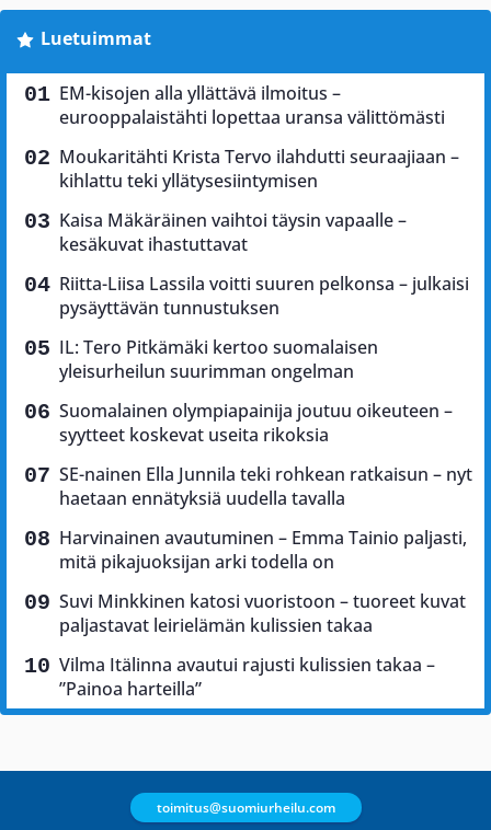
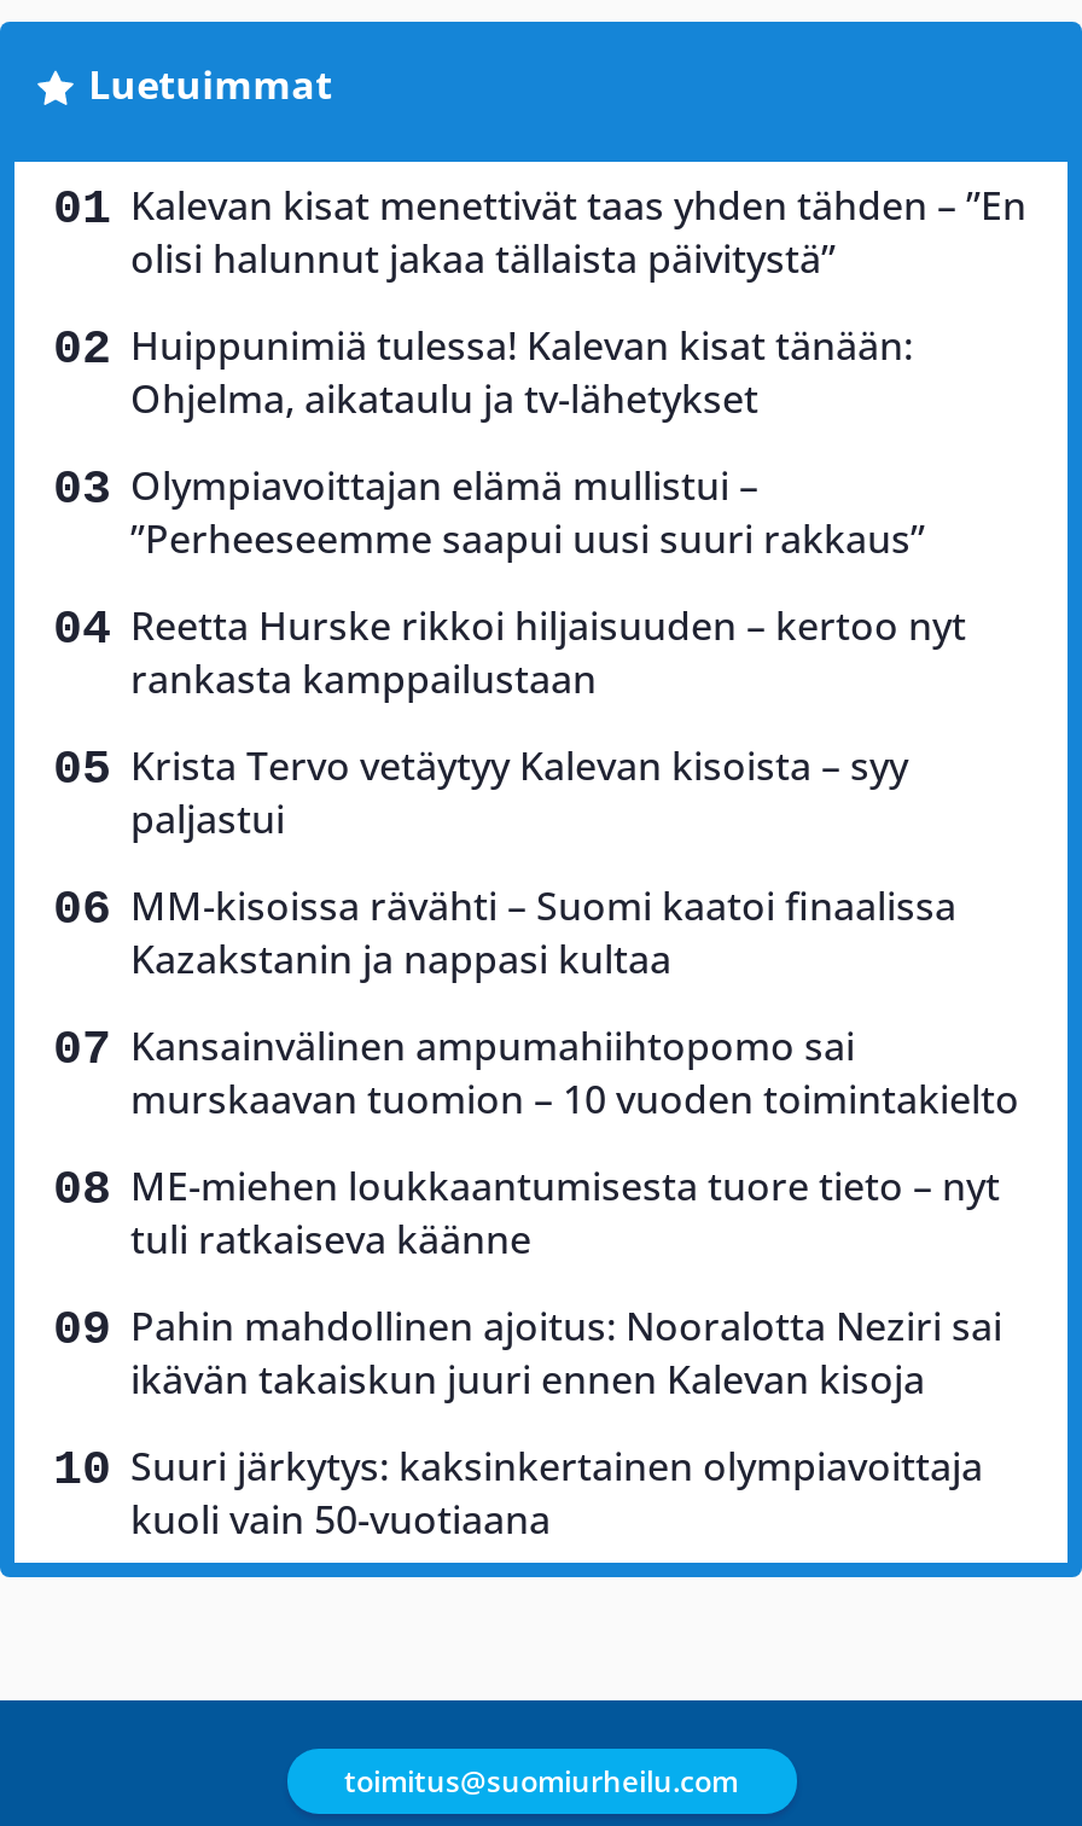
- EM-kisojen alla yllättävä ilmoitus –
- eurooppalaistähti lopettaa uransa välittömästi
+ Kalevan kisat menettivät taas yhden tähden – ”En
+ olisi halunnut jakaa tällaista päivitystä”

- Moukaritähti Krista Tervo ilahdutti seuraajiaan –
- kihlattu teki yllätysesiintymisen
+ Huippunimiä tulessa! Kalevan kisat tänään:
+ Ohjelma, aikataulu ja tv-lähetykset

- Kaisa Mäkäräinen vaihtoi täysin vapaalle –
- kesäkuvat ihastuttavat
+ Olympiavoittajan elämä mullistui –
+ ”Perheeseemme saapui uusi suuri rakkaus”

- Riitta-Liisa Lassila voitti suuren pelkonsa – julkaisi
- pysäyttävän tunnustuksen
+ Reetta Hurske rikkoi hiljaisuuden – kertoo nyt
+ rankasta kamppailustaan

- IL: Tero Pitkämäki kertoo suomalaisen
- yleisurheilun suurimman ongelman
+ Krista Tervo vetäytyy Kalevan kisoista – syy
+ paljastui

- Suomalainen olympiapainija joutuu oikeuteen –
- syytteet koskevat useita rikoksia
+ MM-kisoissa rävähti – Suomi kaatoi finaalissa
+ Kazakstanin ja nappasi kultaa

- SE-nainen Ella Junnila teki rohkean ratkaisun – nyt
- haetaan ennätyksiä uudella tavalla
+ Kansainvälinen ampumahiihtopomo sai
+ murskaavan tuomion – 10 vuoden toimintakielto

- Harvinainen avautuminen – Emma Tainio paljasti,
- mitä pikajuoksijan arki todella on
+ ME-miehen loukkaantumisesta tuore tieto – nyt
+ tuli ratkaiseva käänne

- Suvi Minkkinen katosi vuoristoon – tuoreet kuvat
- paljastavat leirielämän kulissien takaa
+ Pahin mahdollinen ajoitus: Nooralotta Neziri sai
+ ikävän takaiskun juuri ennen Kalevan kisoja

- Vilma Itälinna avautui rajusti kulissien takaa –
- ”Painoa harteilla”
+ Suuri järkytys: kaksinkertainen olympiavoittaja
+ kuoli vain 50-vuotiaana
